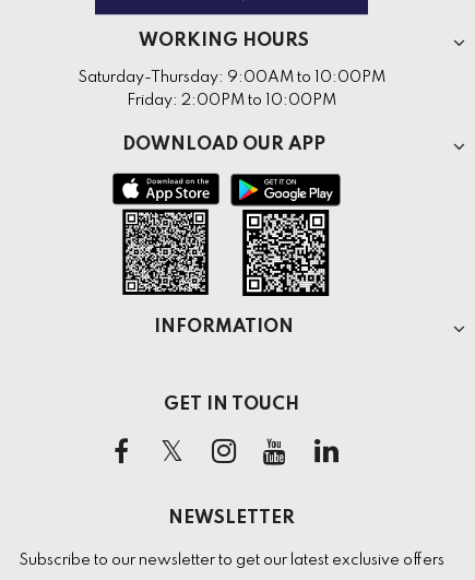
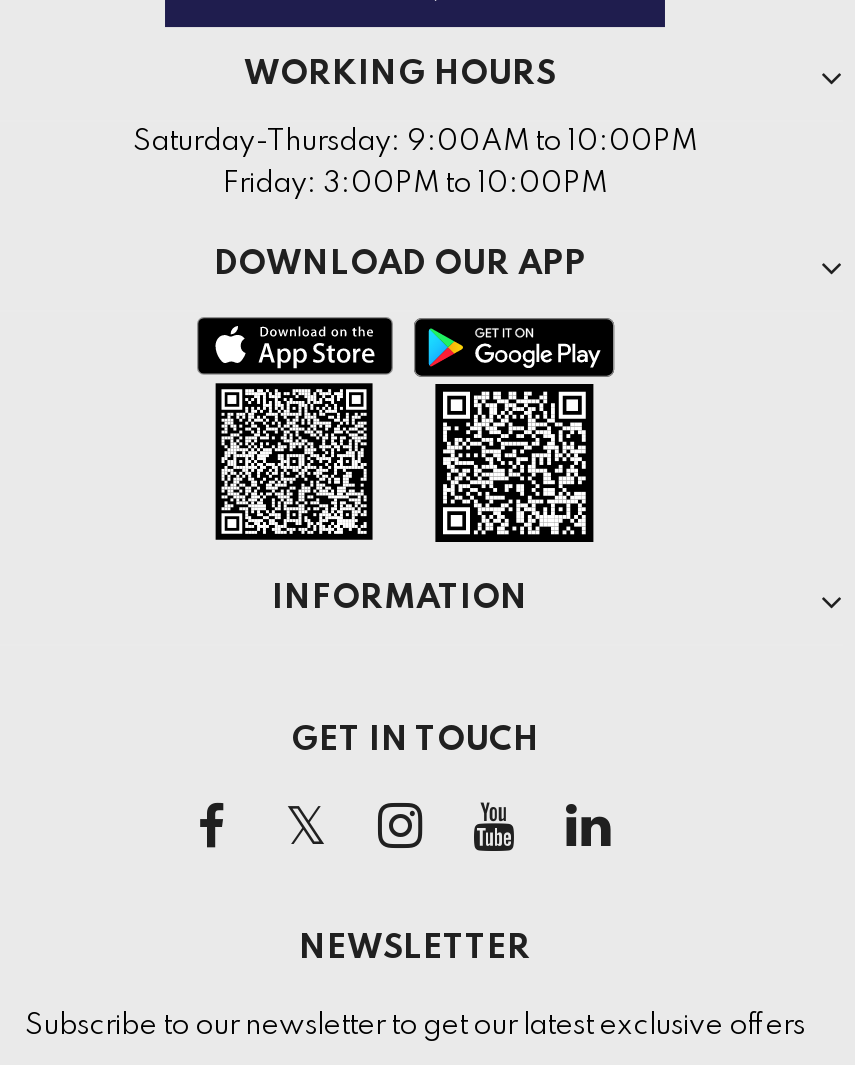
- Friday: 2:00PM to 10:00PM
+ Friday: 3:00PM to 10:00PM
